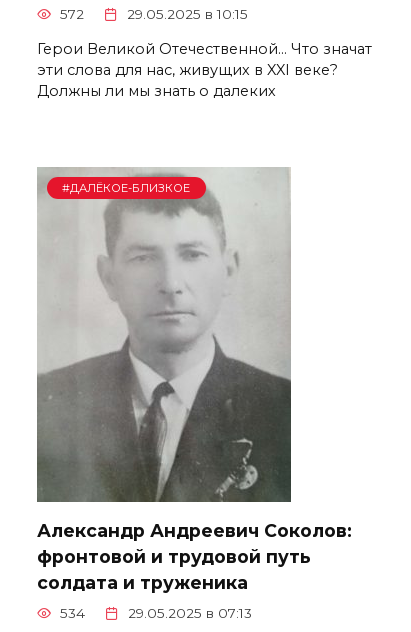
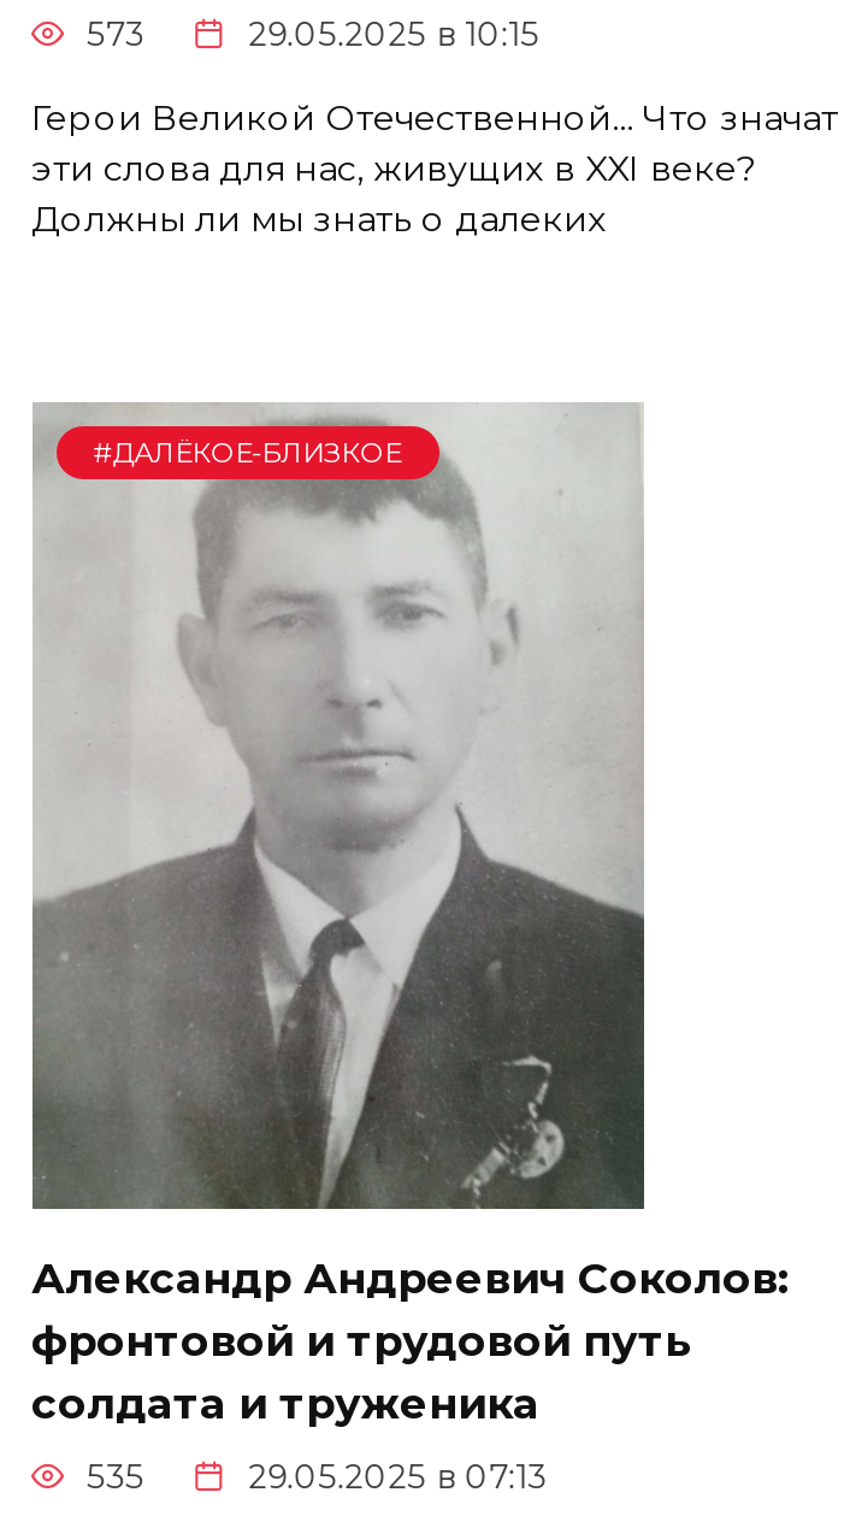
- 572
+ 573

- 534
+ 535
